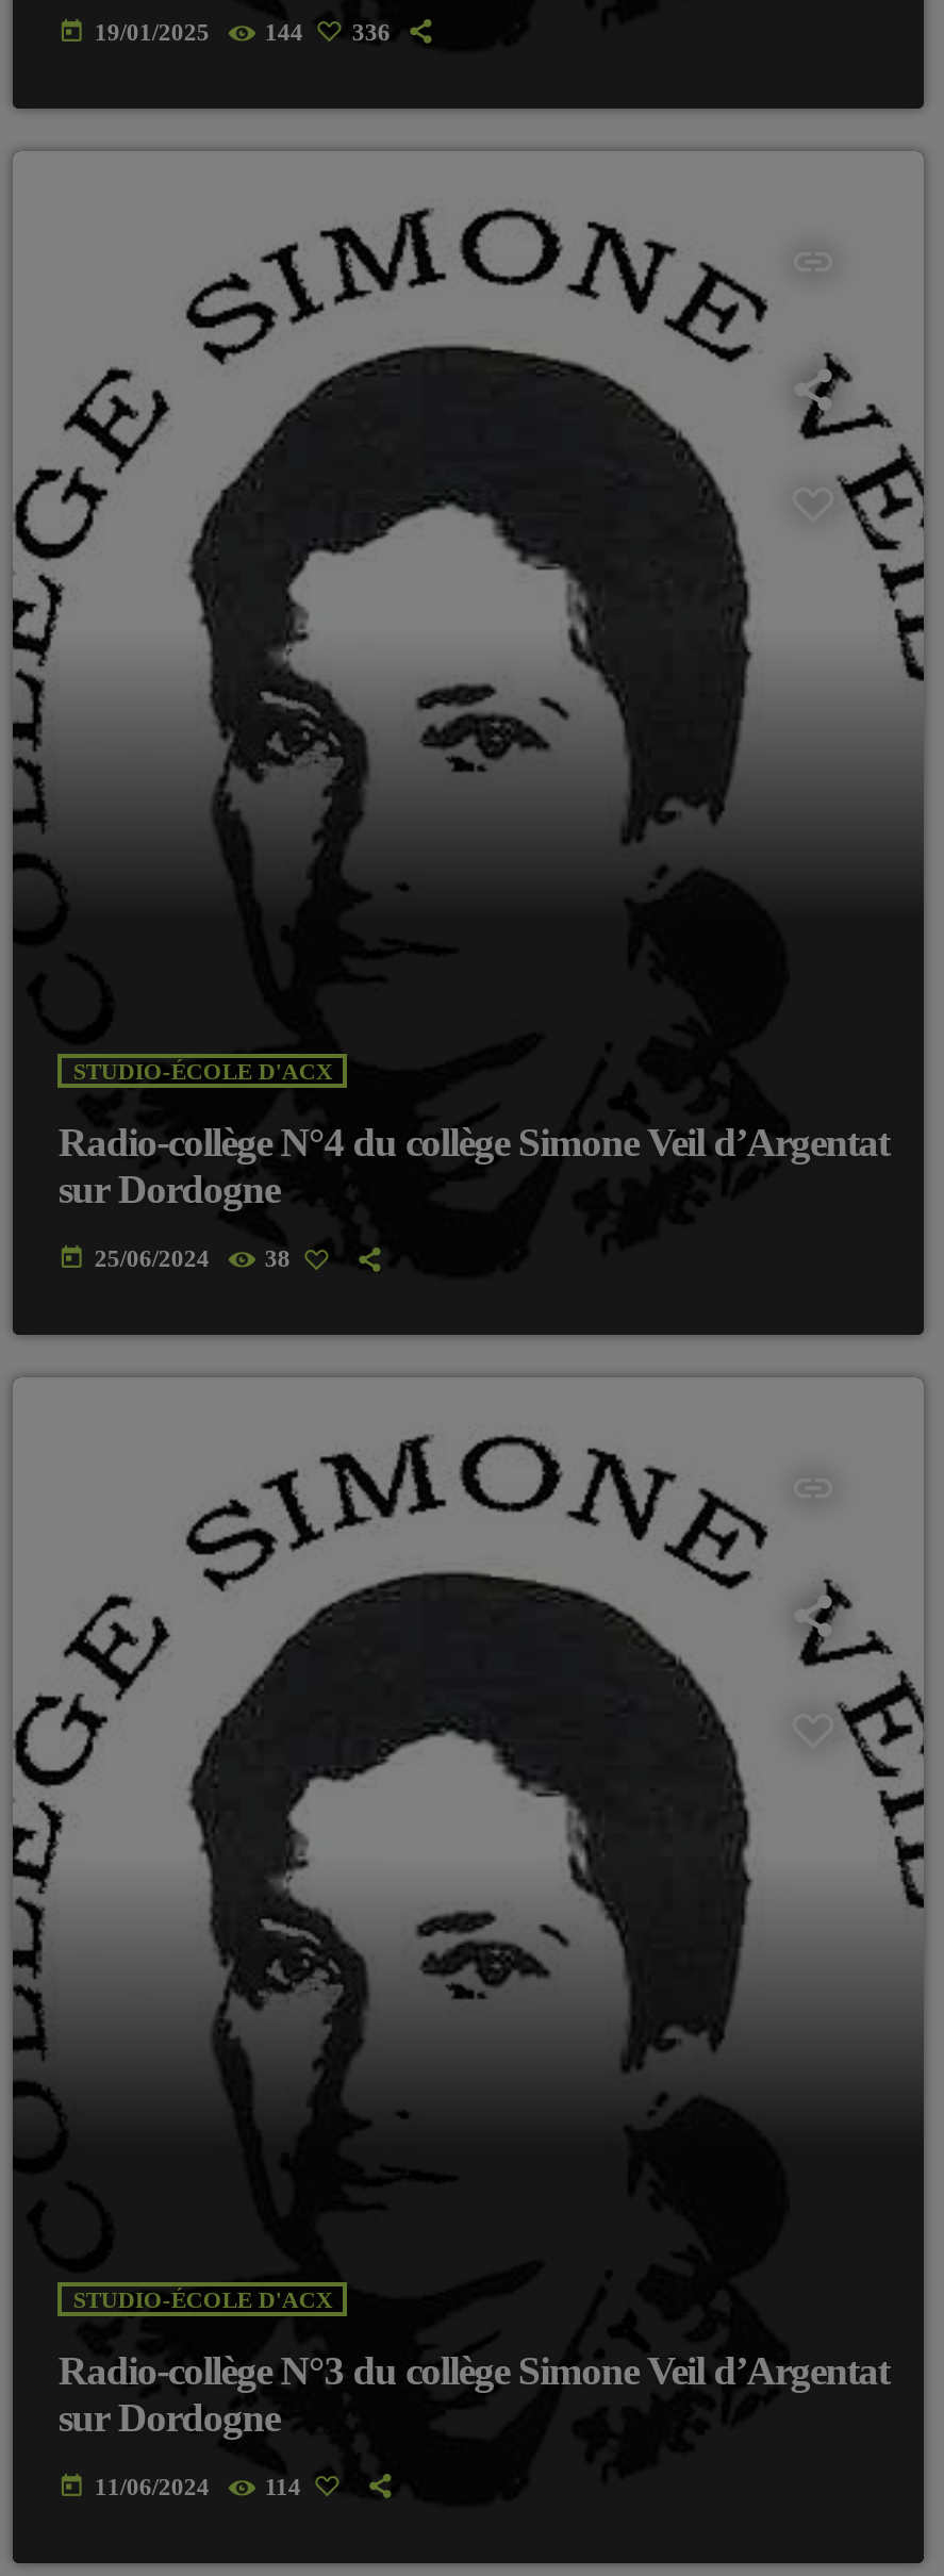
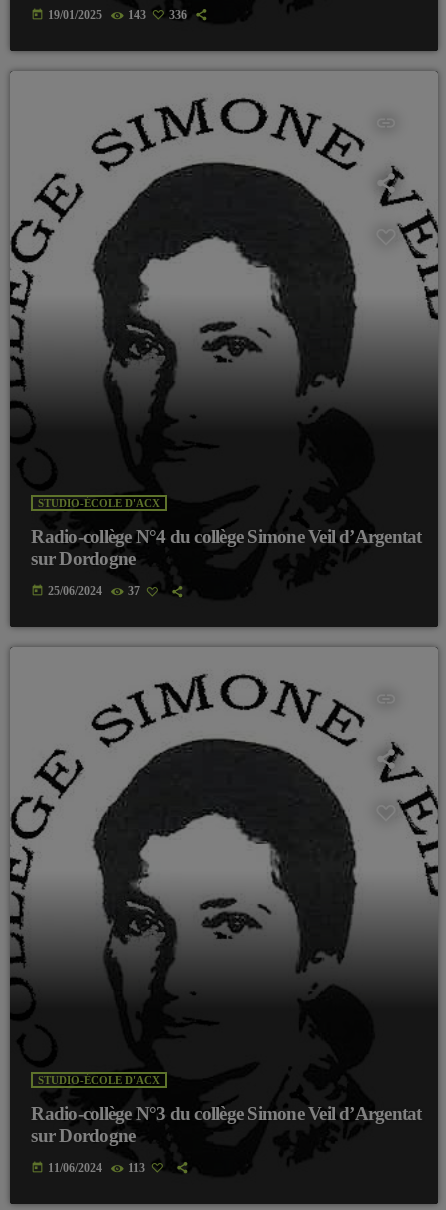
- 144 336
+ 143 336

- 38
+ 37

- 114
+ 113
